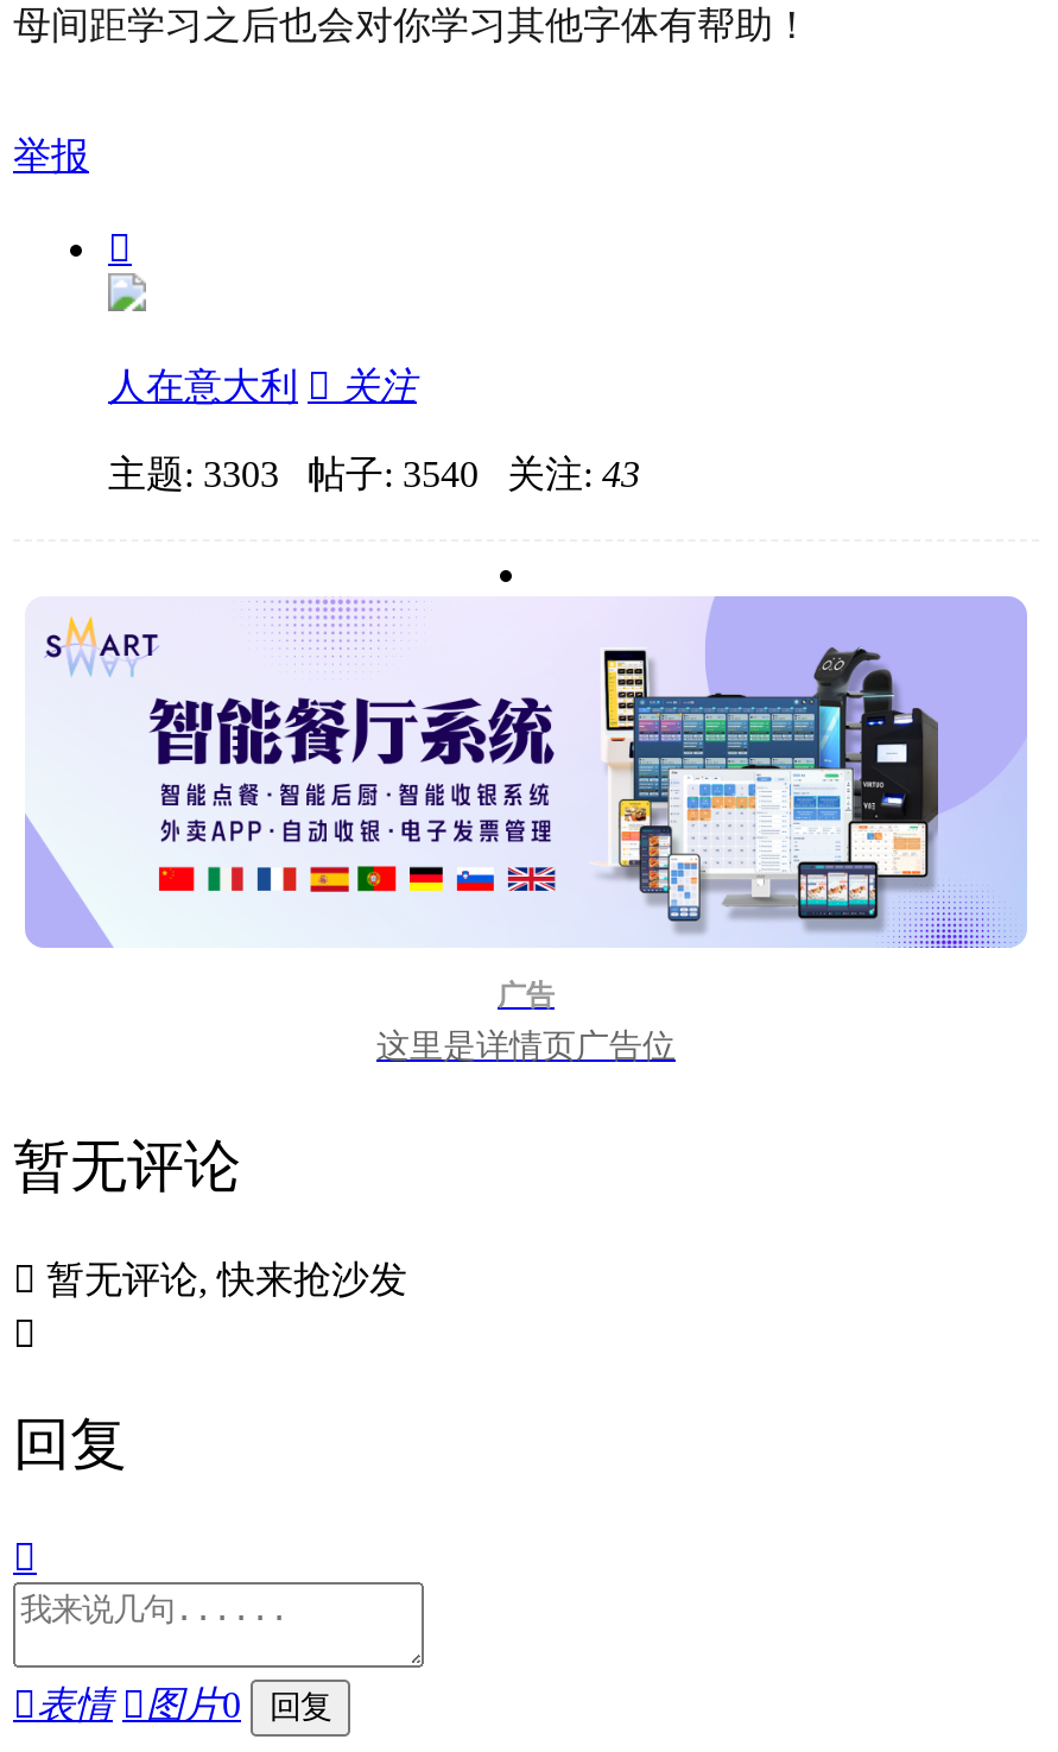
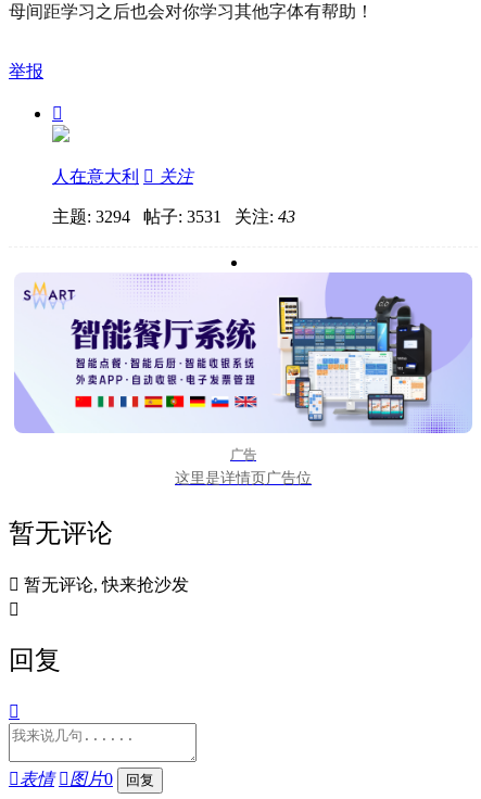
- 主题: 3303 帖子: 3540关注: 43
+ 主题: 3294 帖子: 3531关注: 43
